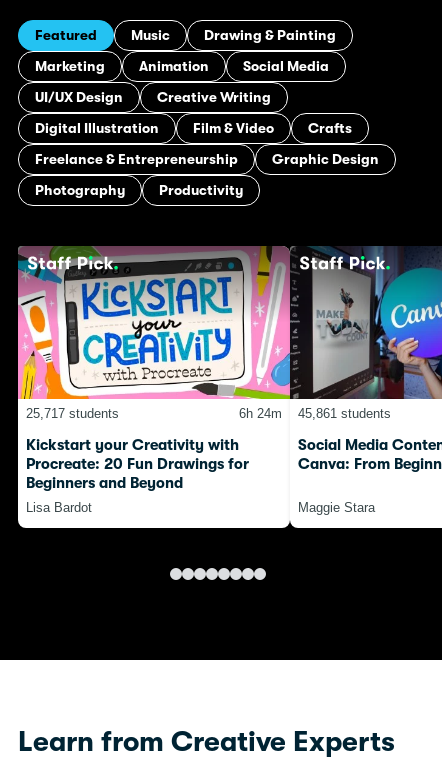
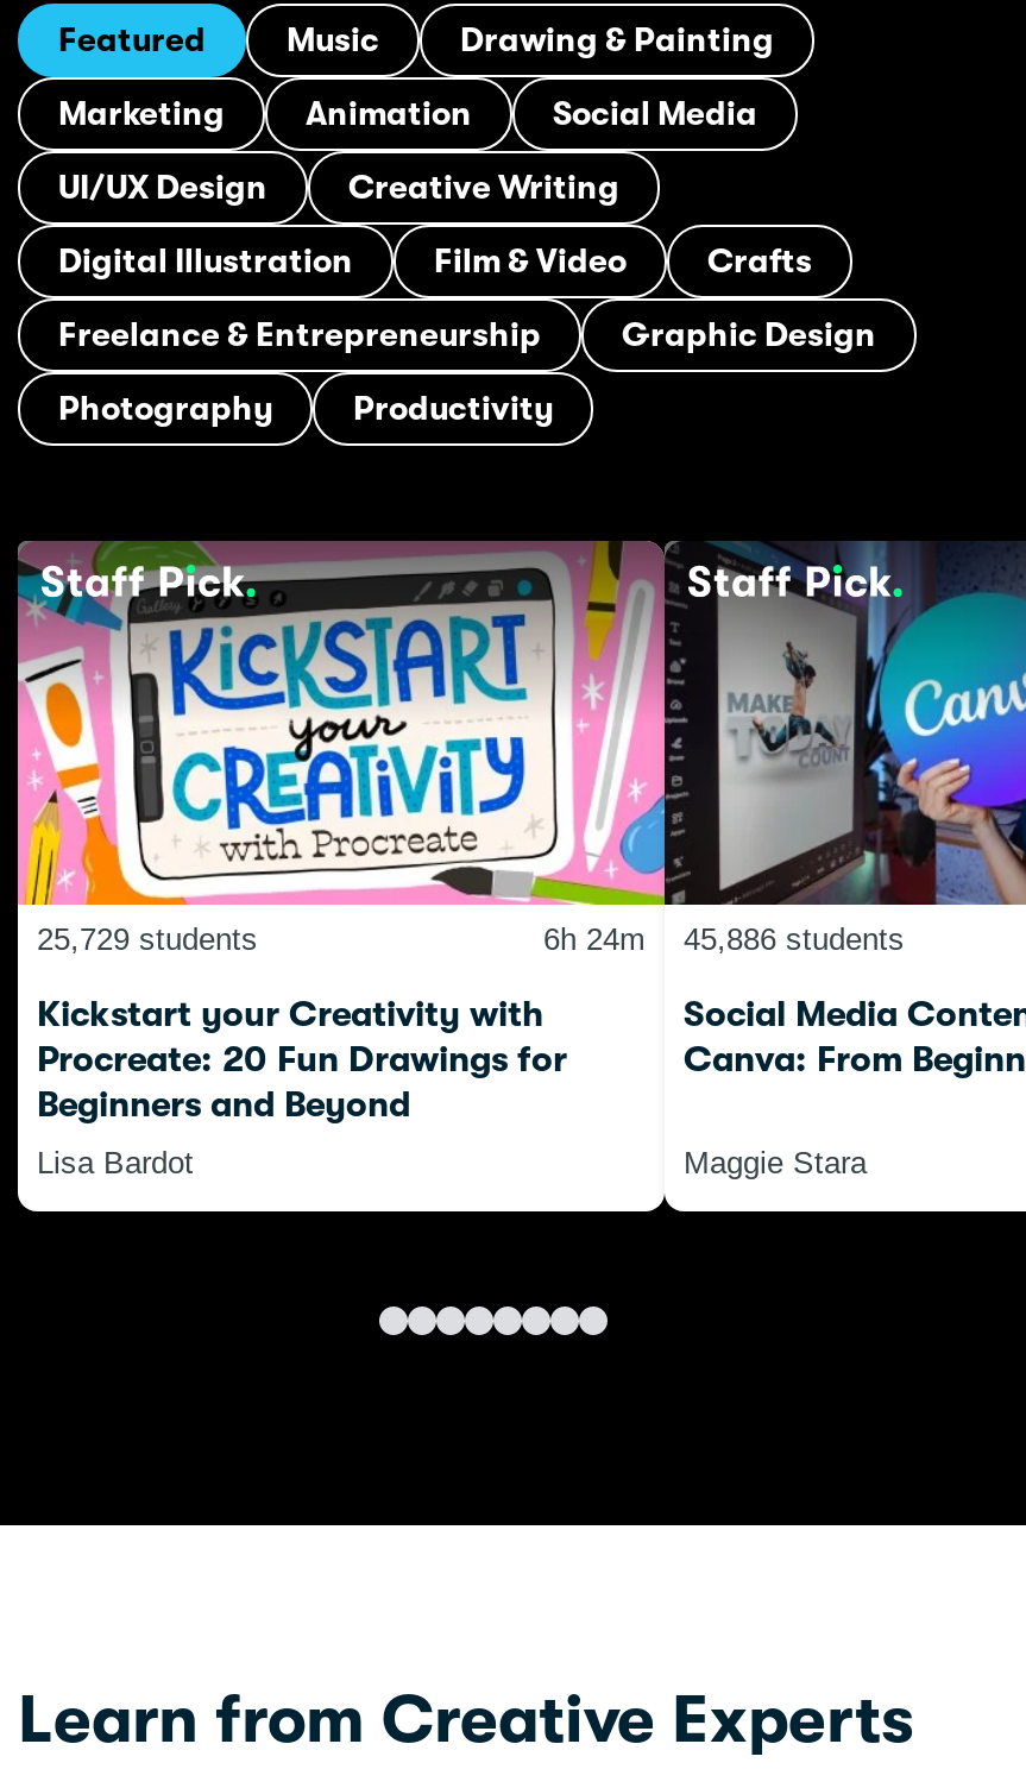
- 25,717 students
+ 25,729 students

- 6h 24m 45,861 students
+ 6h 24m 45,886 students
